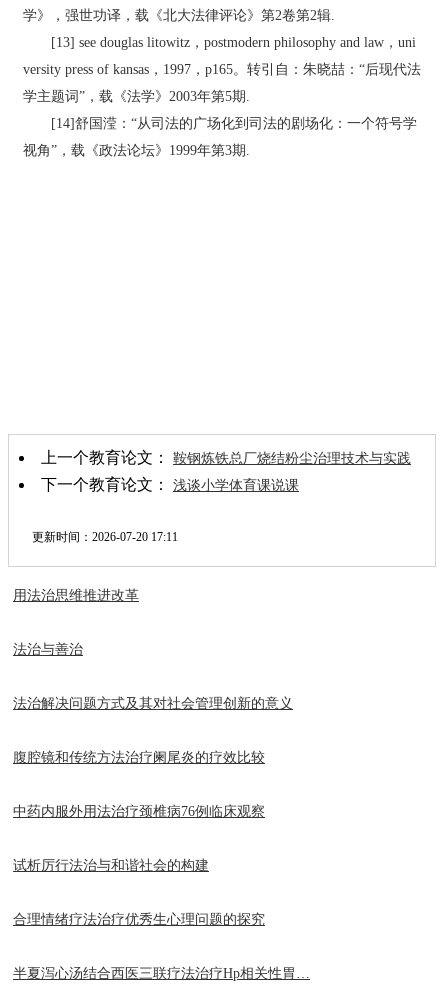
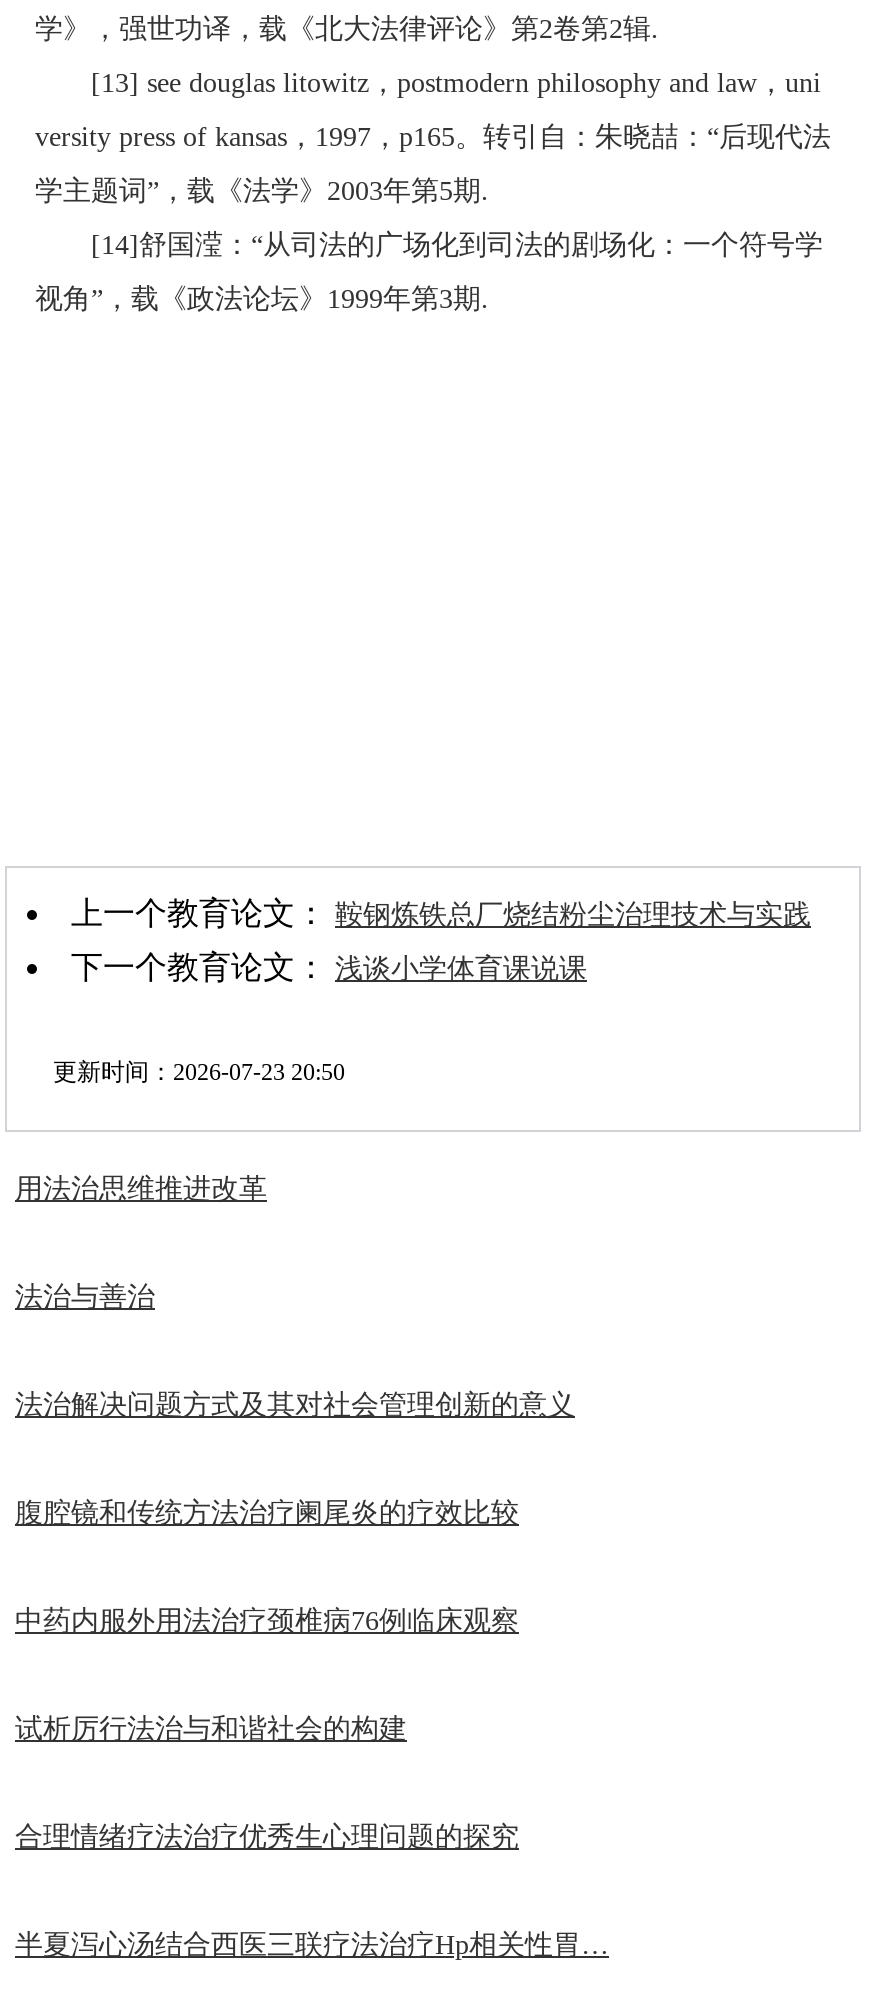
- 更新时间：2026-07-20 17:11
+ 更新时间：2026-07-23 20:50
